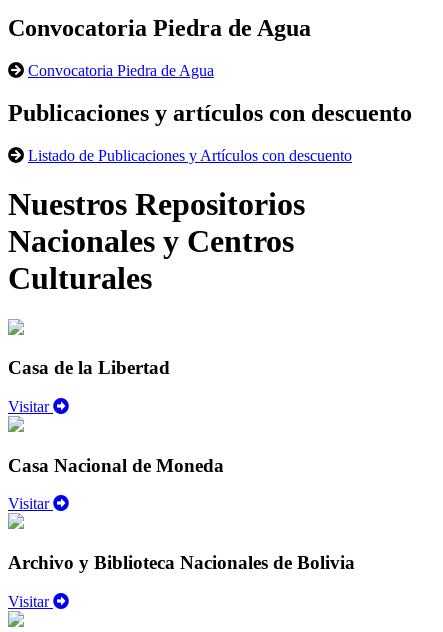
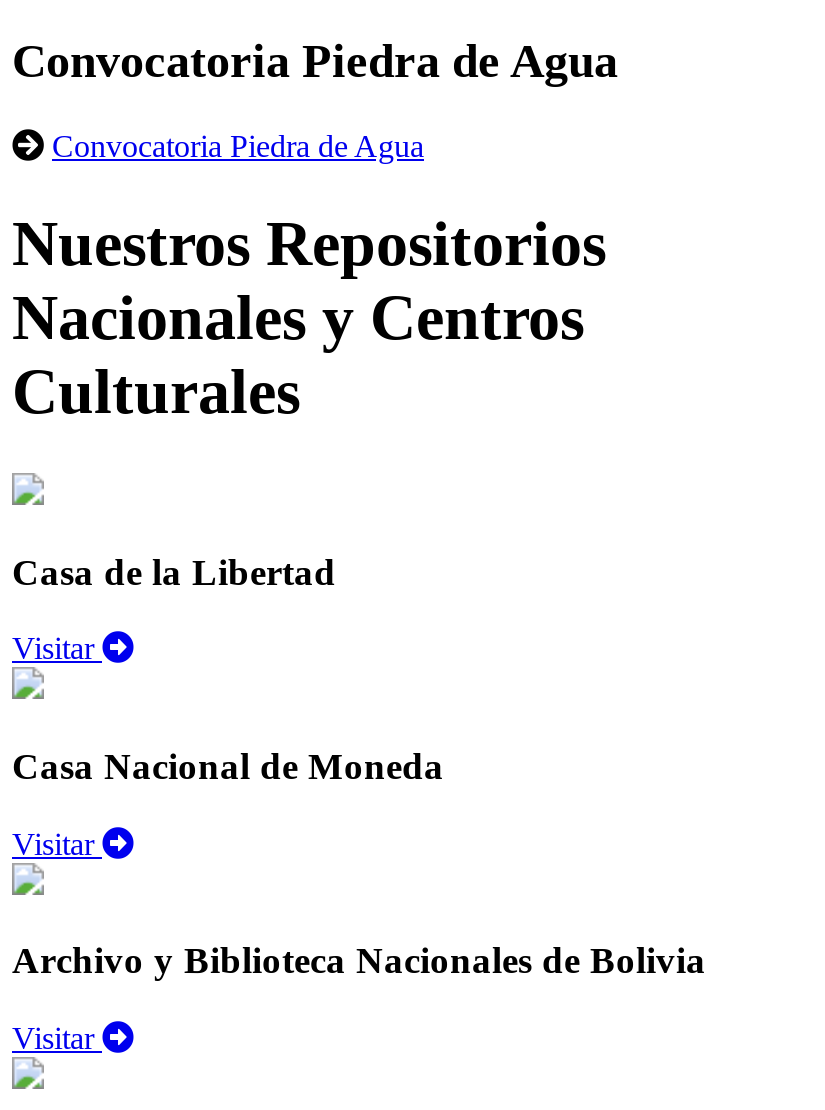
- Publicaciones y artículos con descuento
- Listado de Publicaciones y Artículos con descuento
